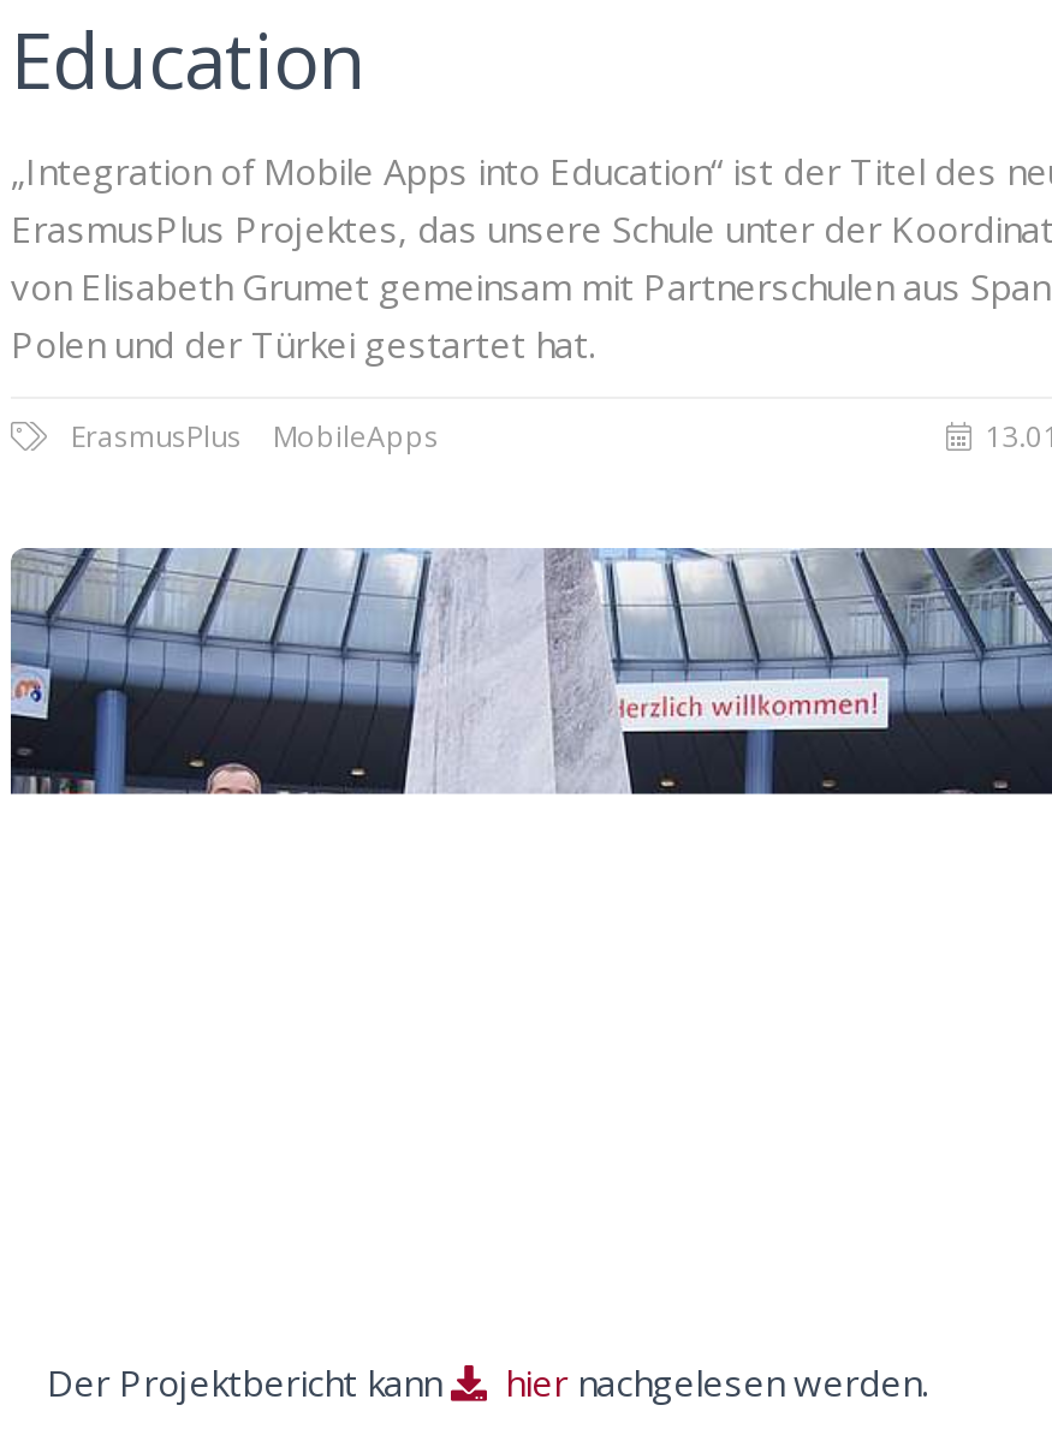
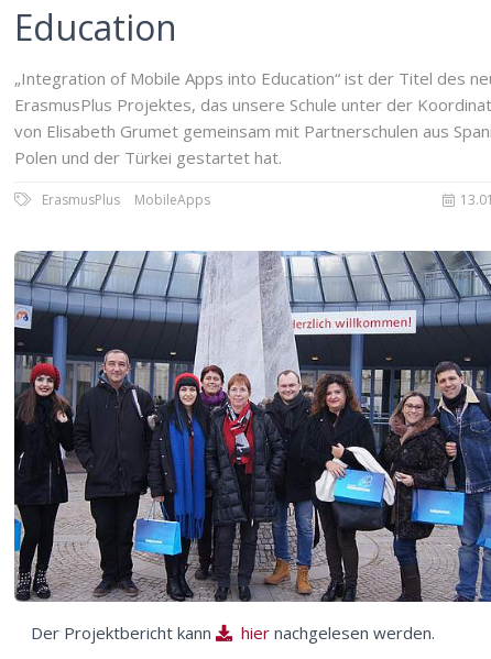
+ [image]
